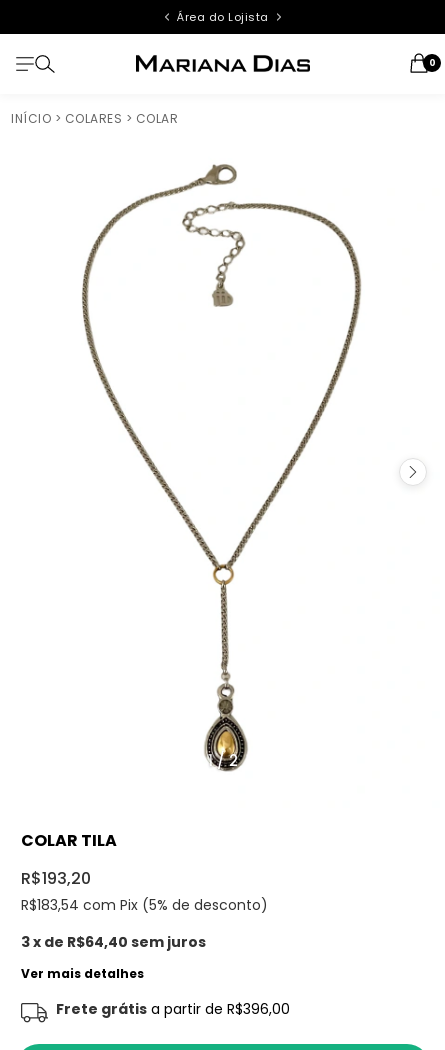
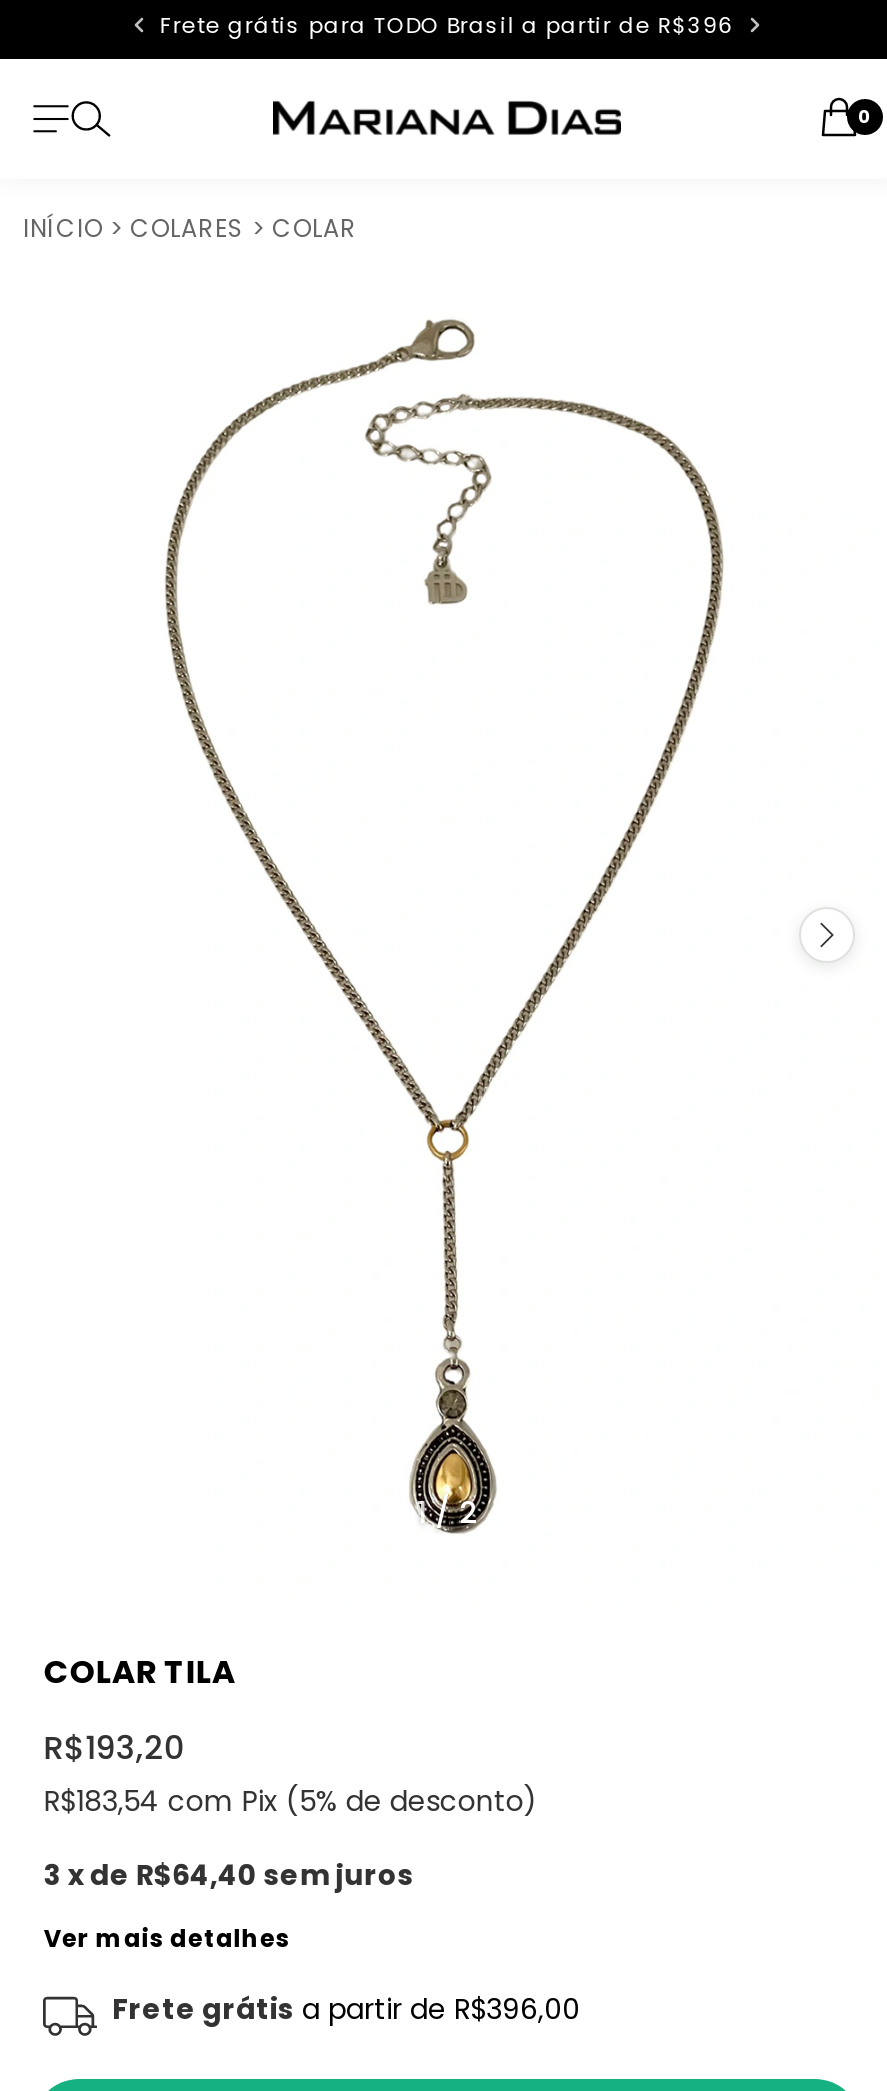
- Área do Lojista
+ Frete grátis para TODO Brasil a partir de R$396
